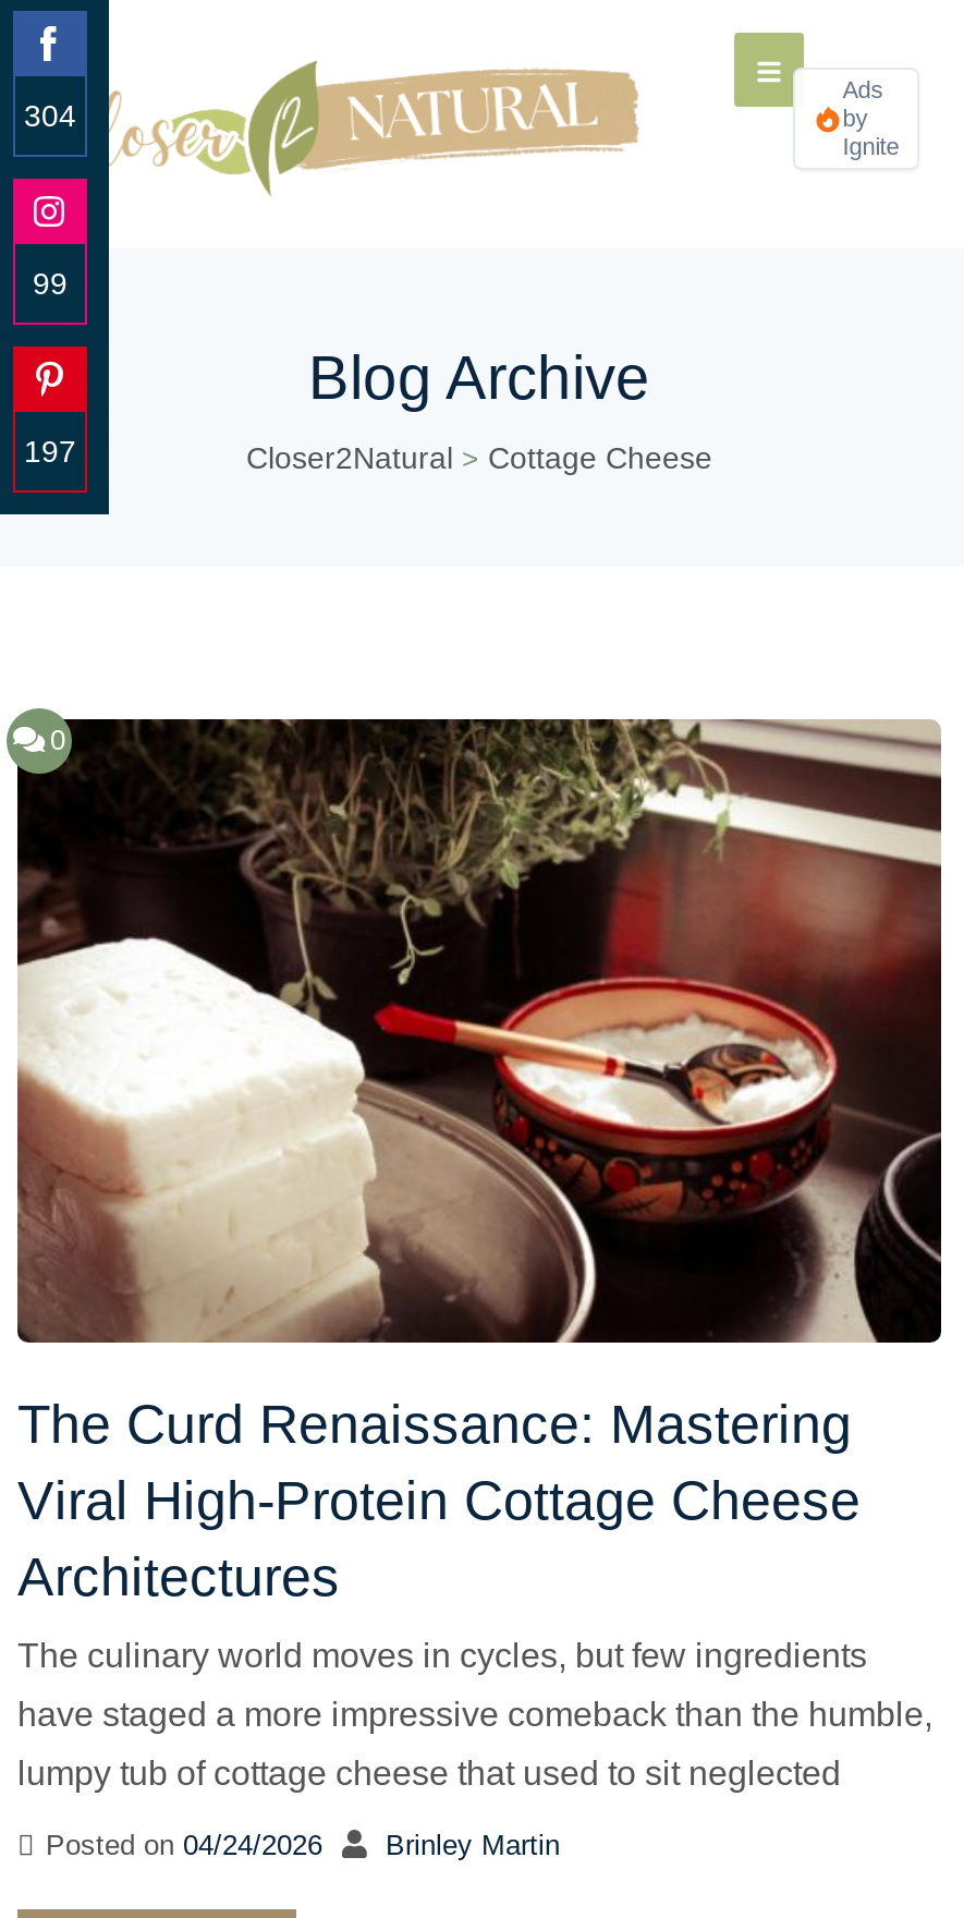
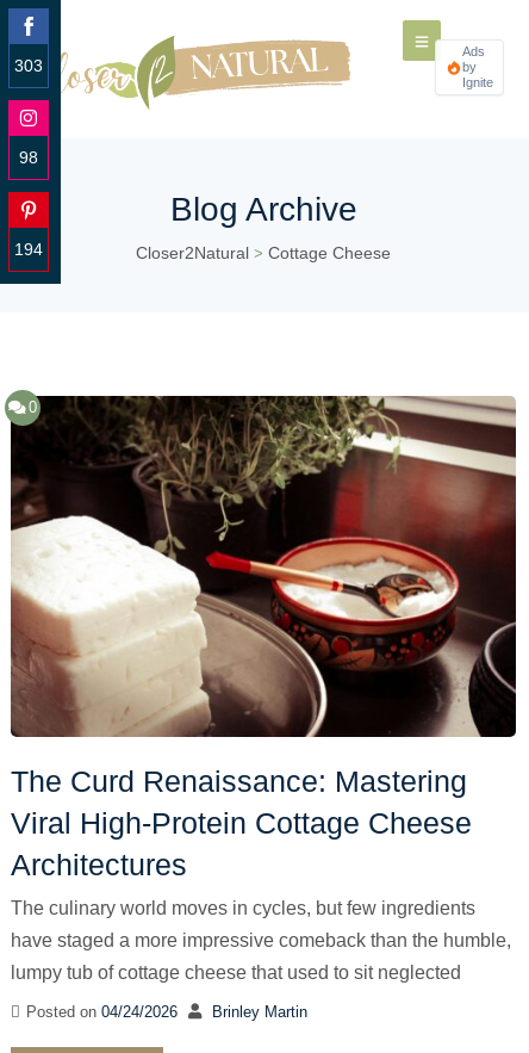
- 304
+ 303

- 99
+ 98

- 197
+ 194
